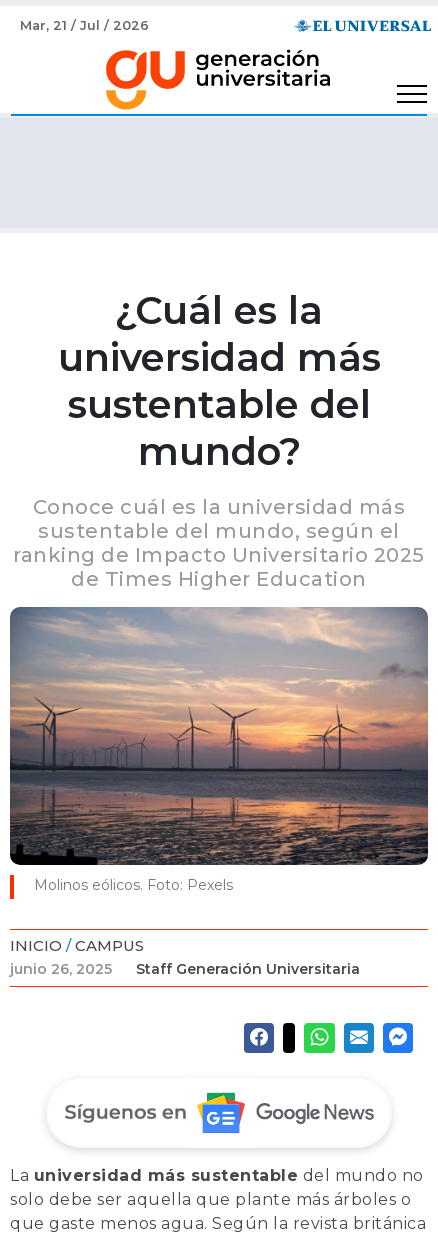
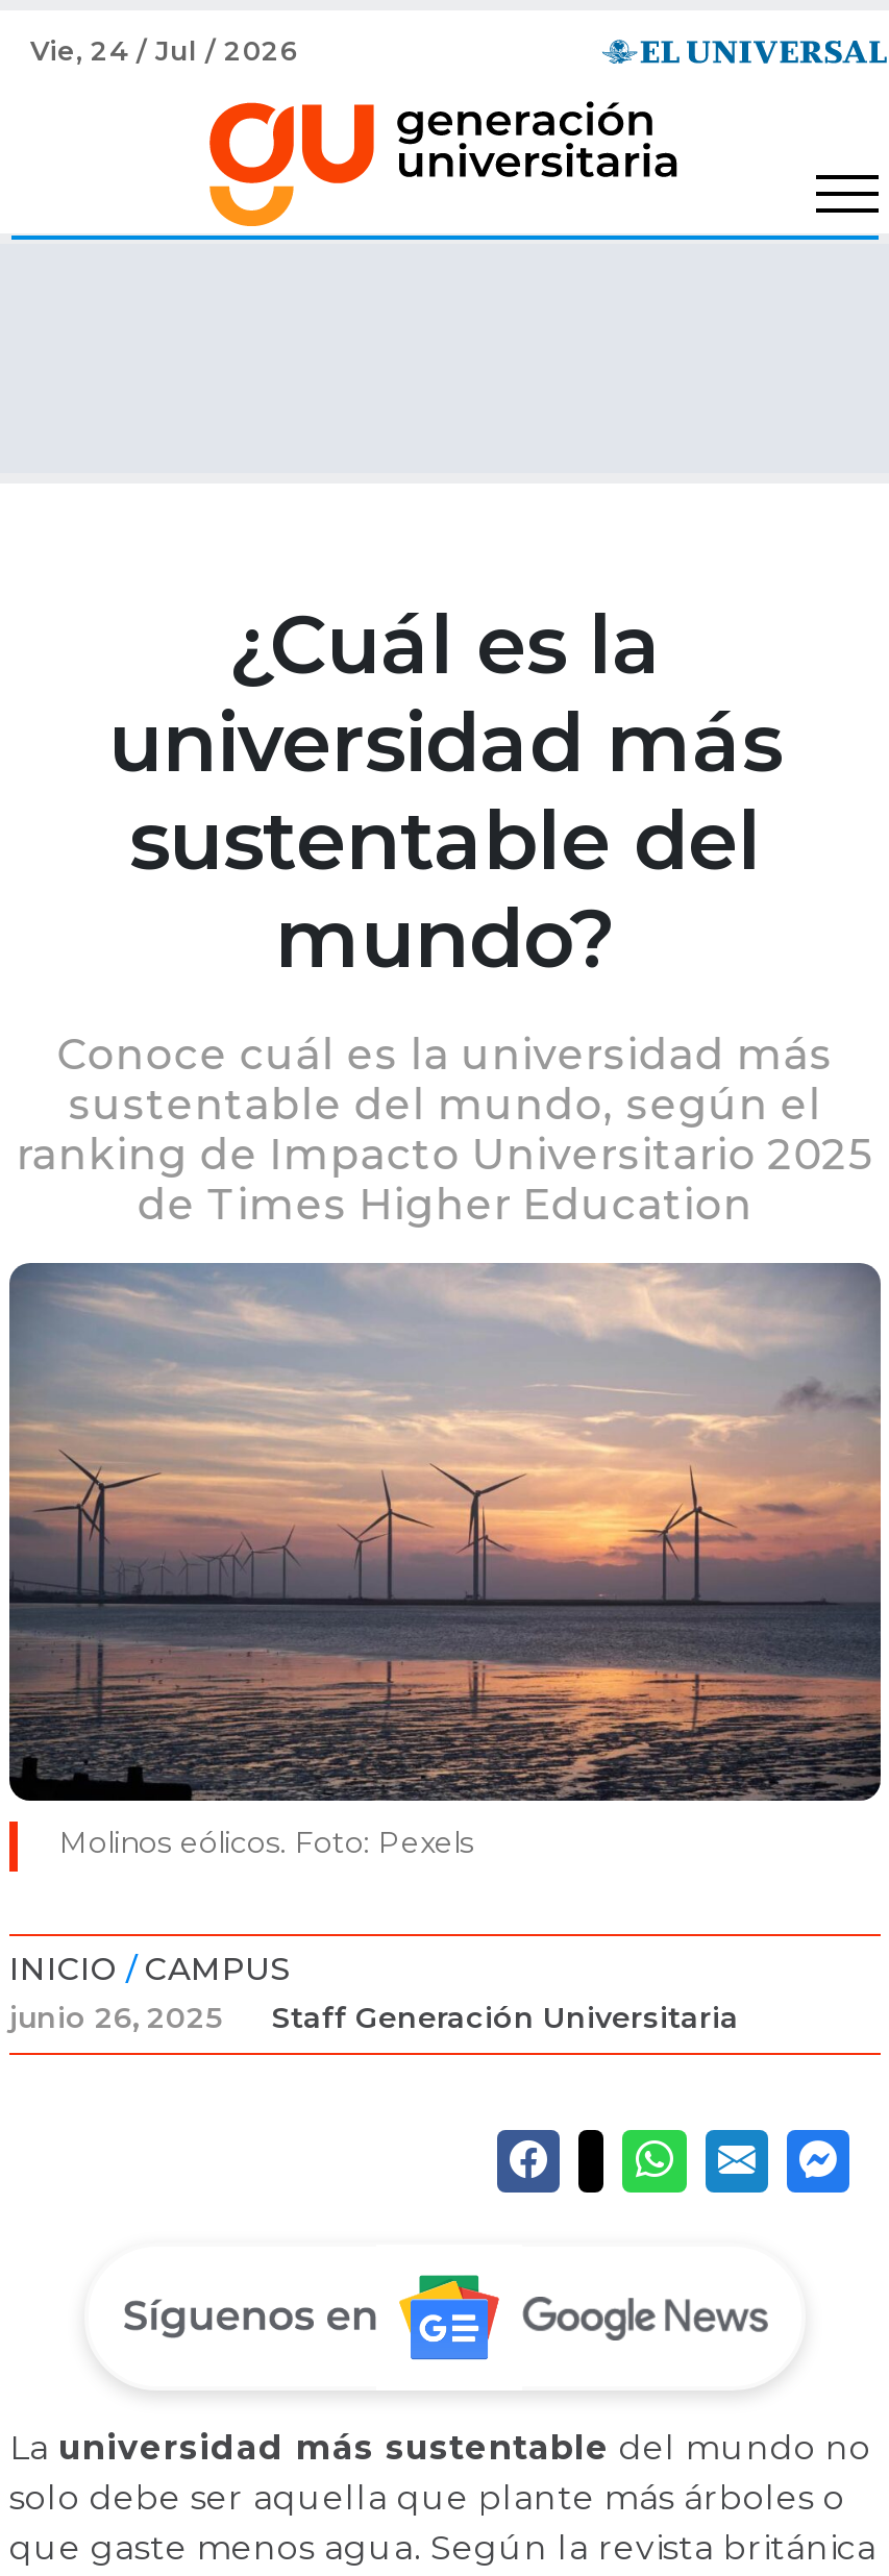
- Mar, 21 / Jul / 2026
+ Vie, 24 / Jul / 2026
